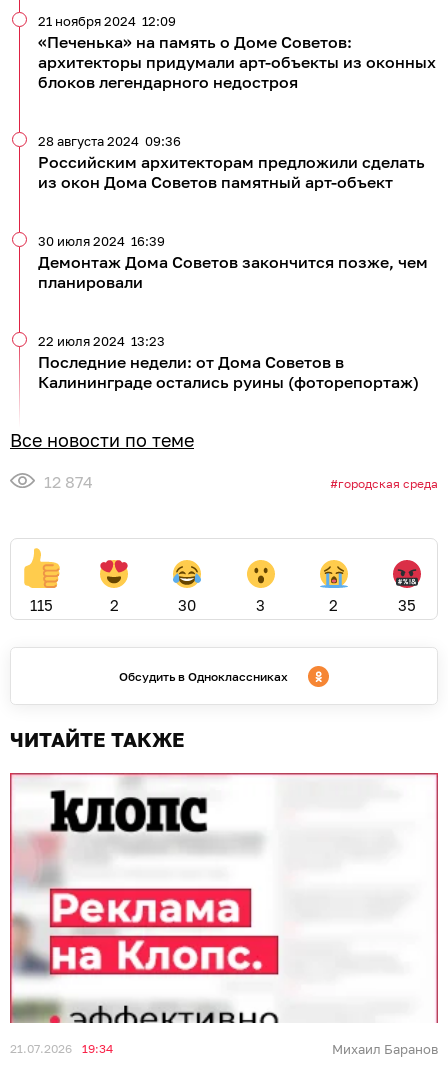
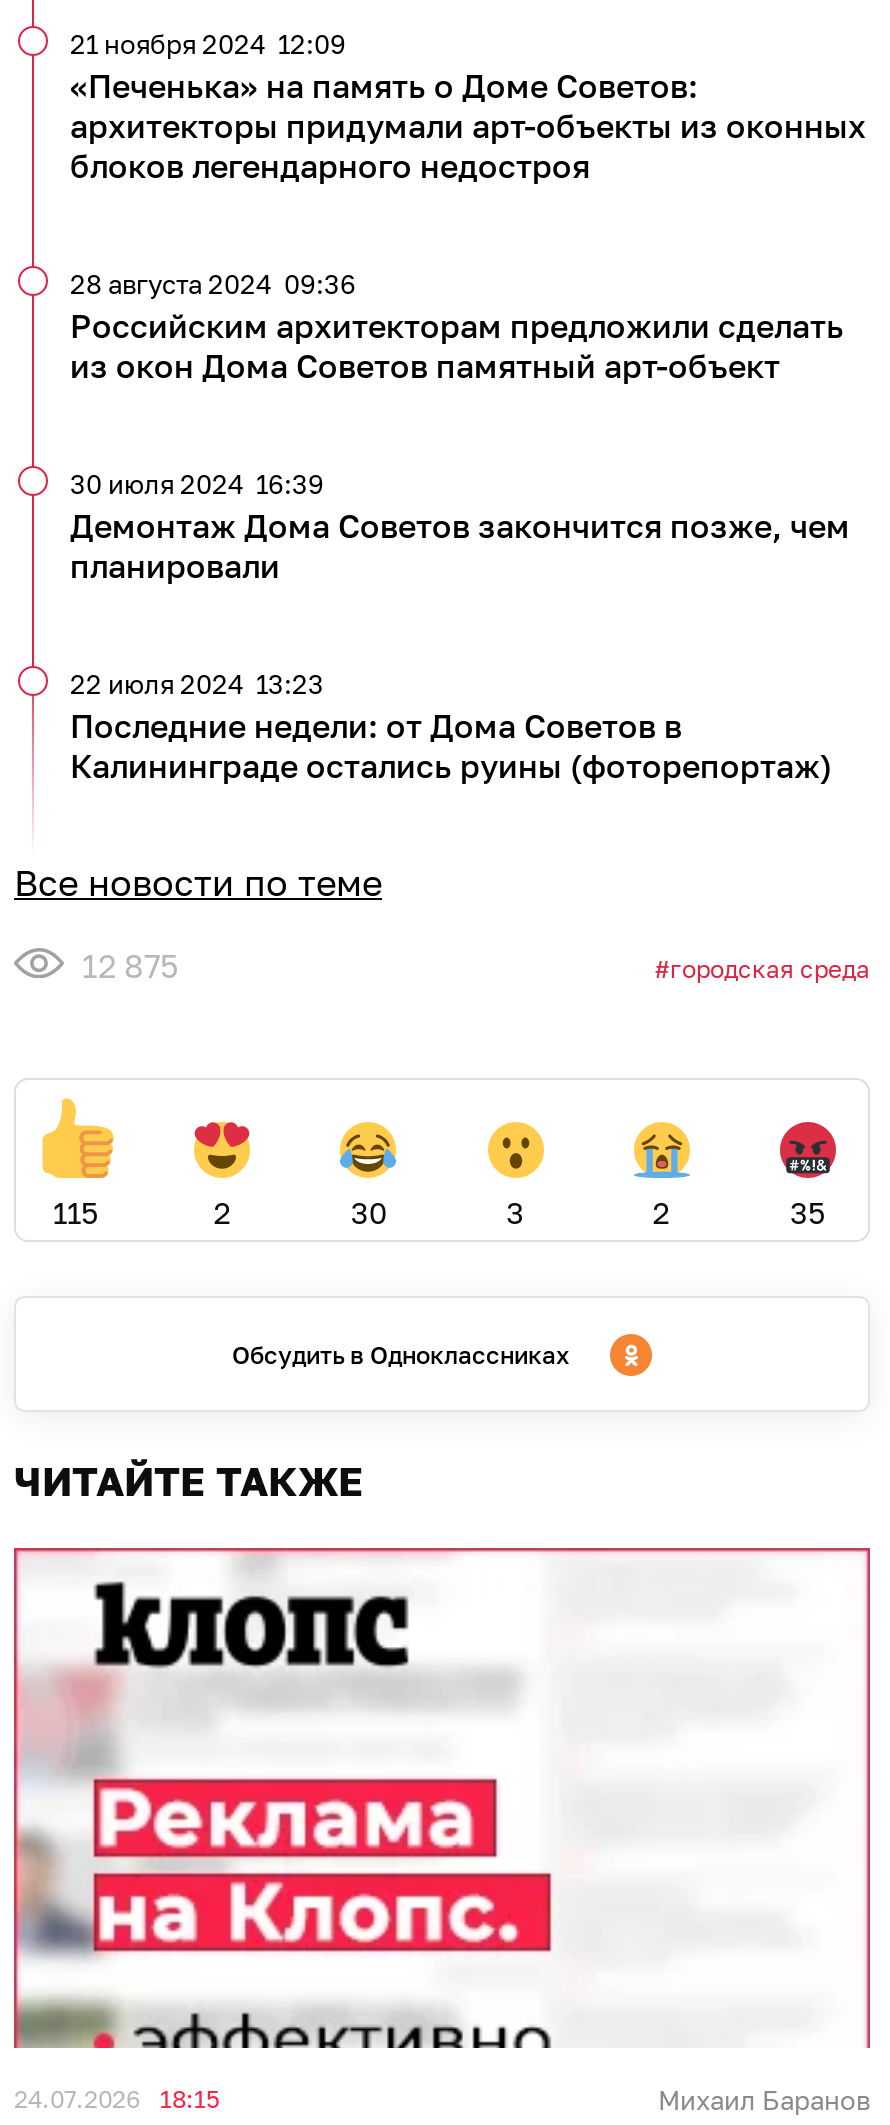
- 12 874
+ 12 875

- 21.07.2026
+ 24.07.2026

- 19:34
+ 18:15
